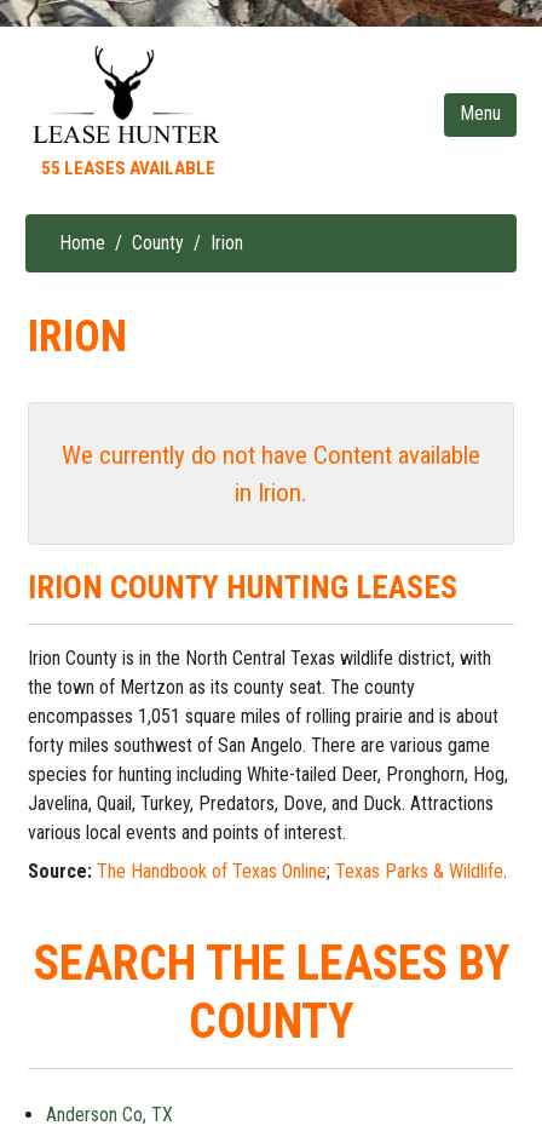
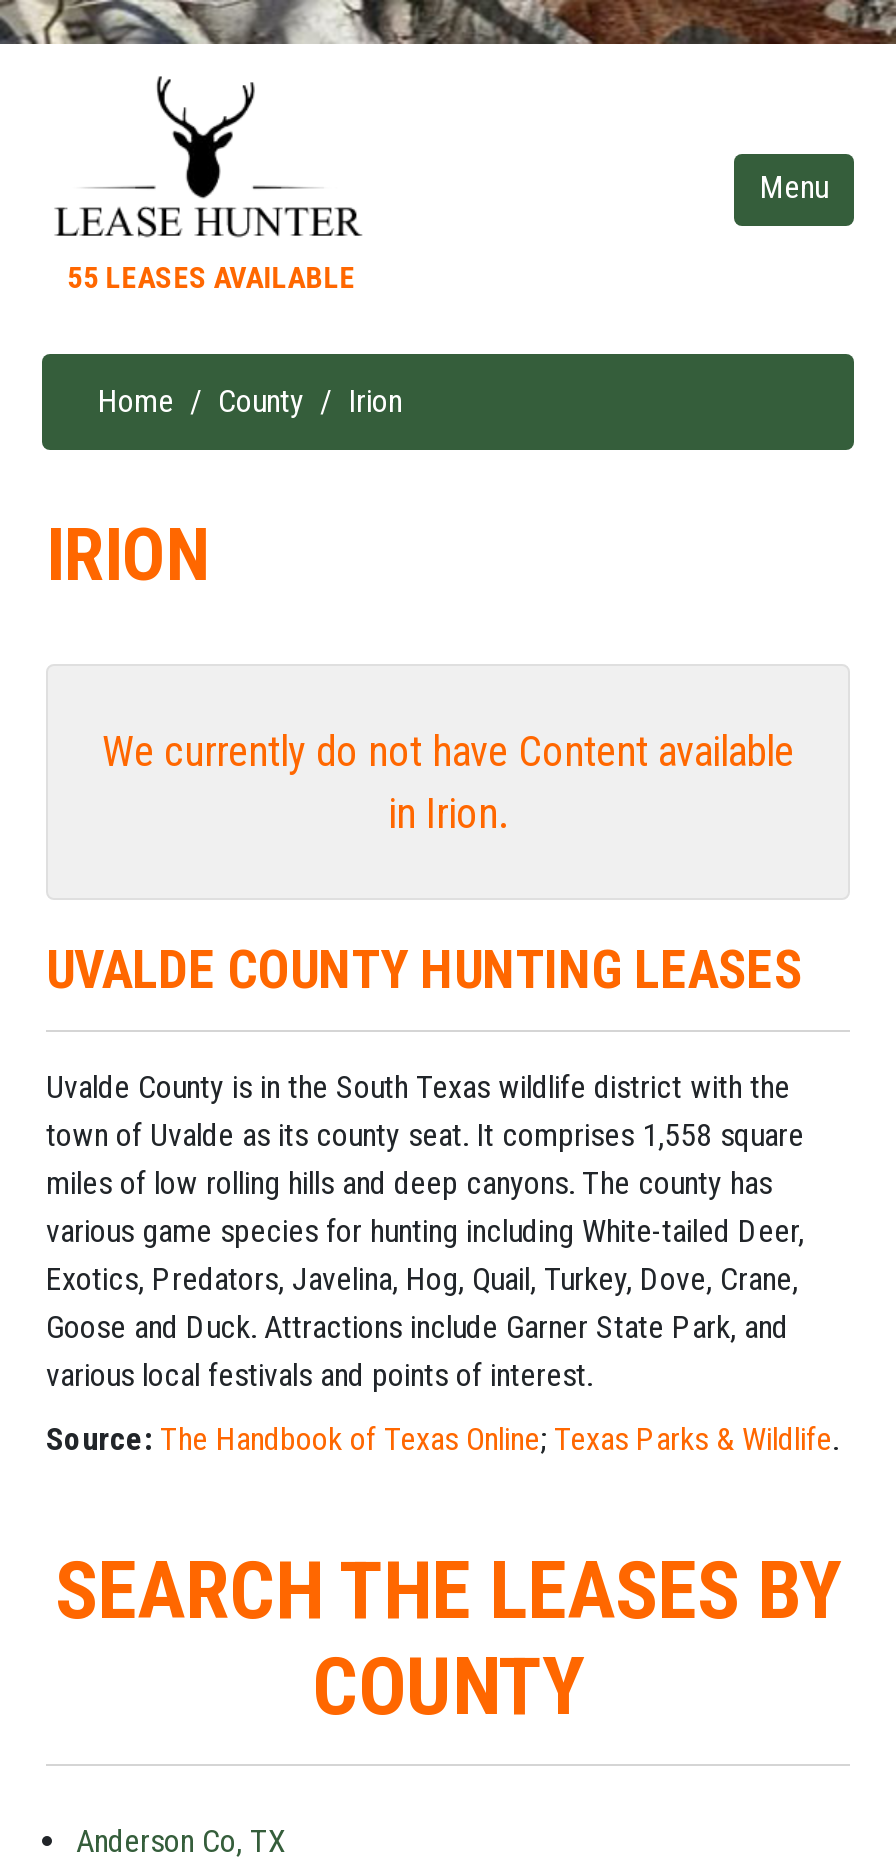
- IRION COUNTY HUNTING LEASES
+ UVALDE COUNTY HUNTING LEASES

- Irion County is in the North Central Texas wildlife district, with
- the town of Mertzon as its county seat. The county
- encompasses 1,051 square miles of rolling prairie and is about
- forty miles southwest of San Angelo. There are various game
- species for hunting including White-tailed Deer, Pronghorn, Hog,
- Javelina, Quail, Turkey, Predators, Dove, and Duck. Attractions
- various local events and points of interest.
+ Uvalde County is in the South Texas wildlife district with the
+ town of Uvalde as its county seat. It comprises 1,558 square
+ miles of low rolling hills and deep canyons. The county has
+ various game species for hunting including White-tailed Deer,
+ Exotics, Predators, Javelina, Hog, Quail, Turkey, Dove, Crane,
+ Goose and Duck. Attractions include Garner State Park, and
+ various local festivals and points of interest.
